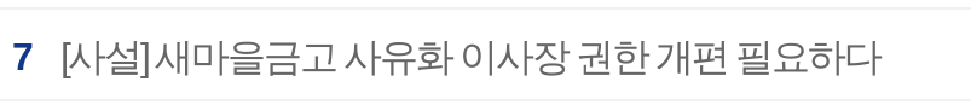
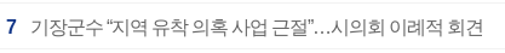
- [사설] 새마을금고 사유화 이사장 권한 개편 필요하다
+ 기장군수 “지역 유착 의혹 사업 근절”…시의회 이례적 회견
